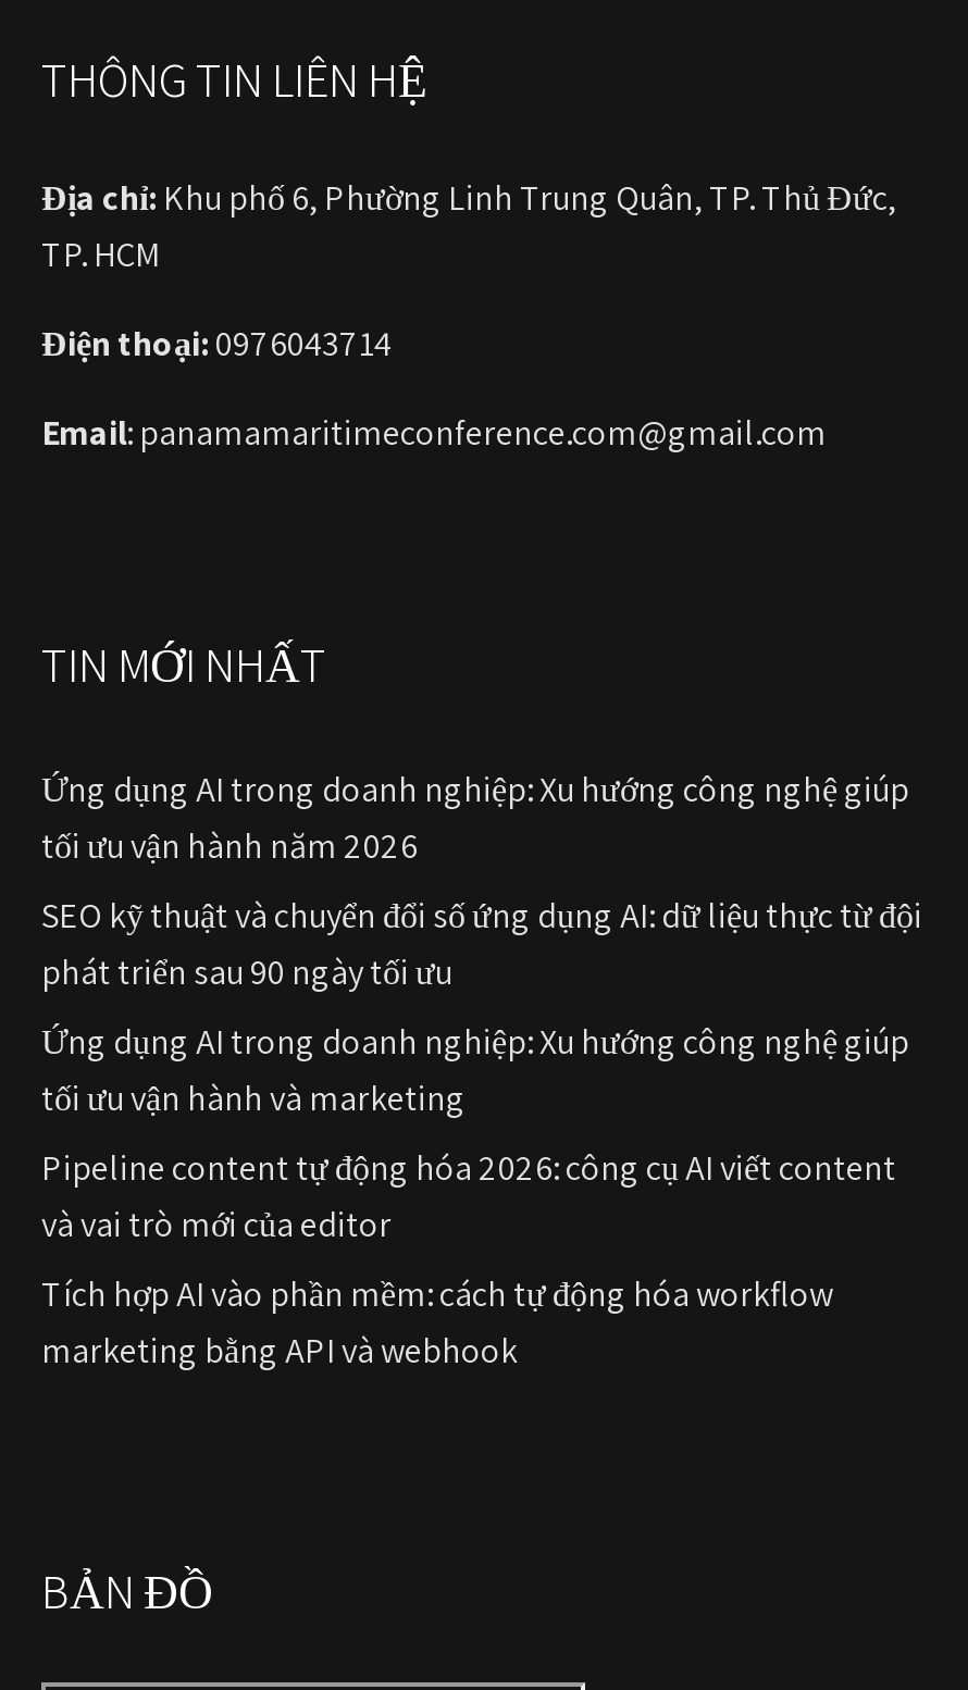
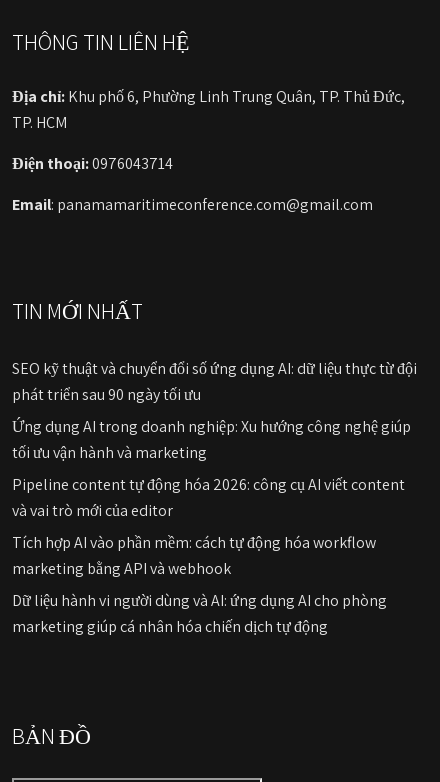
- Ứng dụng AI trong doanh nghiệp: Xu hướng công nghệ giúp
- tối ưu vận hành năm 2026

moved up: SEO kỹ thuật và chuyển đổi số ứng dụng AI: dữ liệu thực từ đội | phát triển sau 90 ngày tối ưu | Ứng dụng AI trong doanh nghiệp: Xu hướng công nghệ giúp | tối ưu vận hành và marketing | Pipeline content tự động hóa 2026: công cụ AI viết content | và vai trò mới của editor | Tích hợp AI vào phần mềm: cách tự động hóa workflow | marketing bằng API và webhook

+ Dữ liệu hành vi người dùng và AI: ứng dụng AI cho phòng
+ marketing giúp cá nhân hóa chiến dịch tự động
